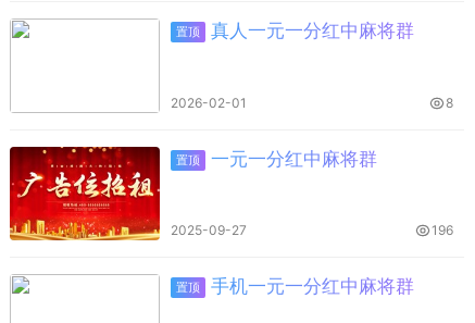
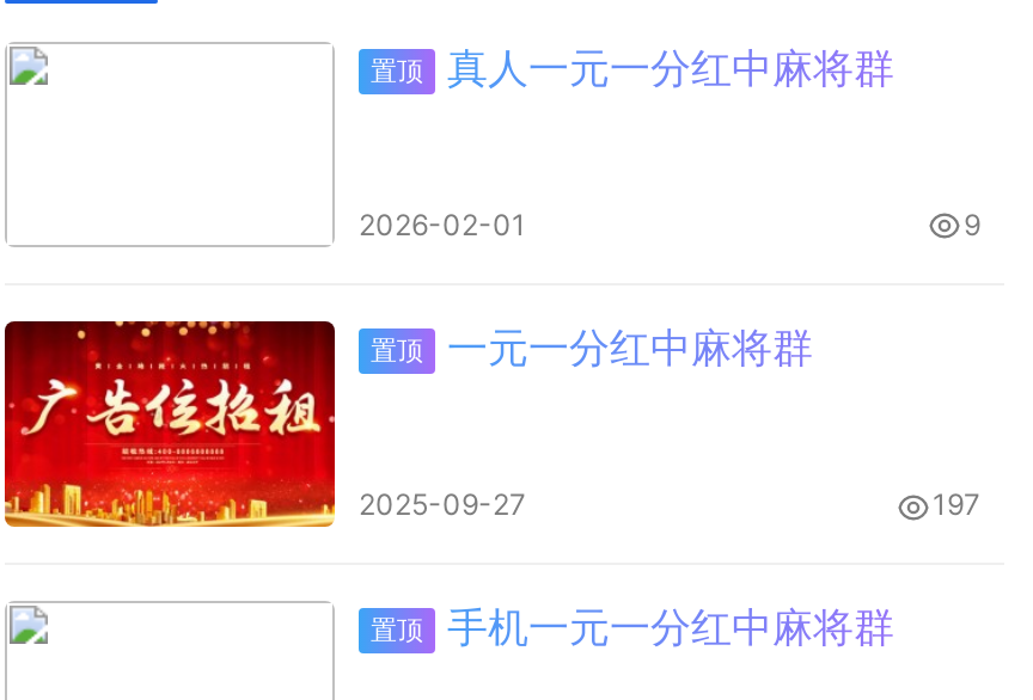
- 8
+ 9

- 196
+ 197
